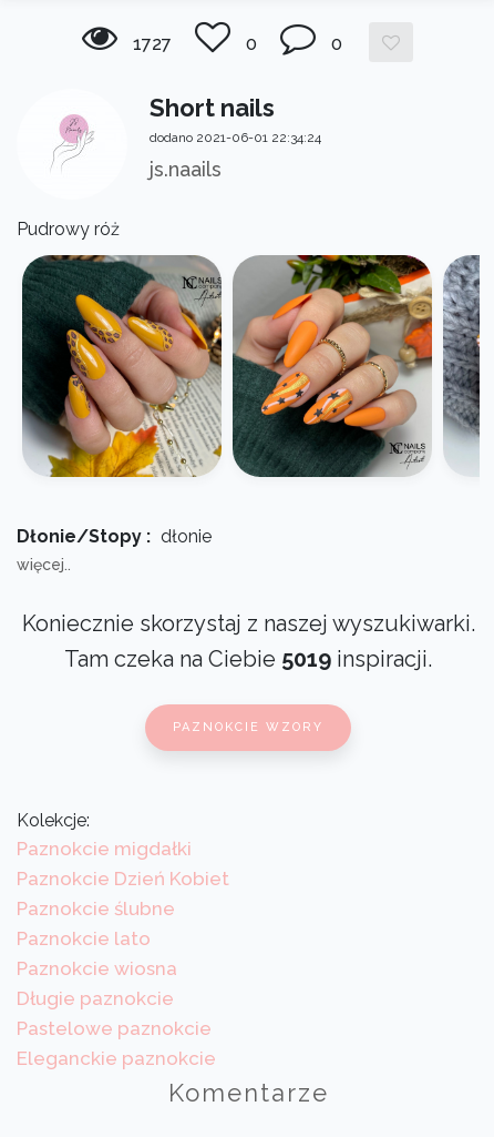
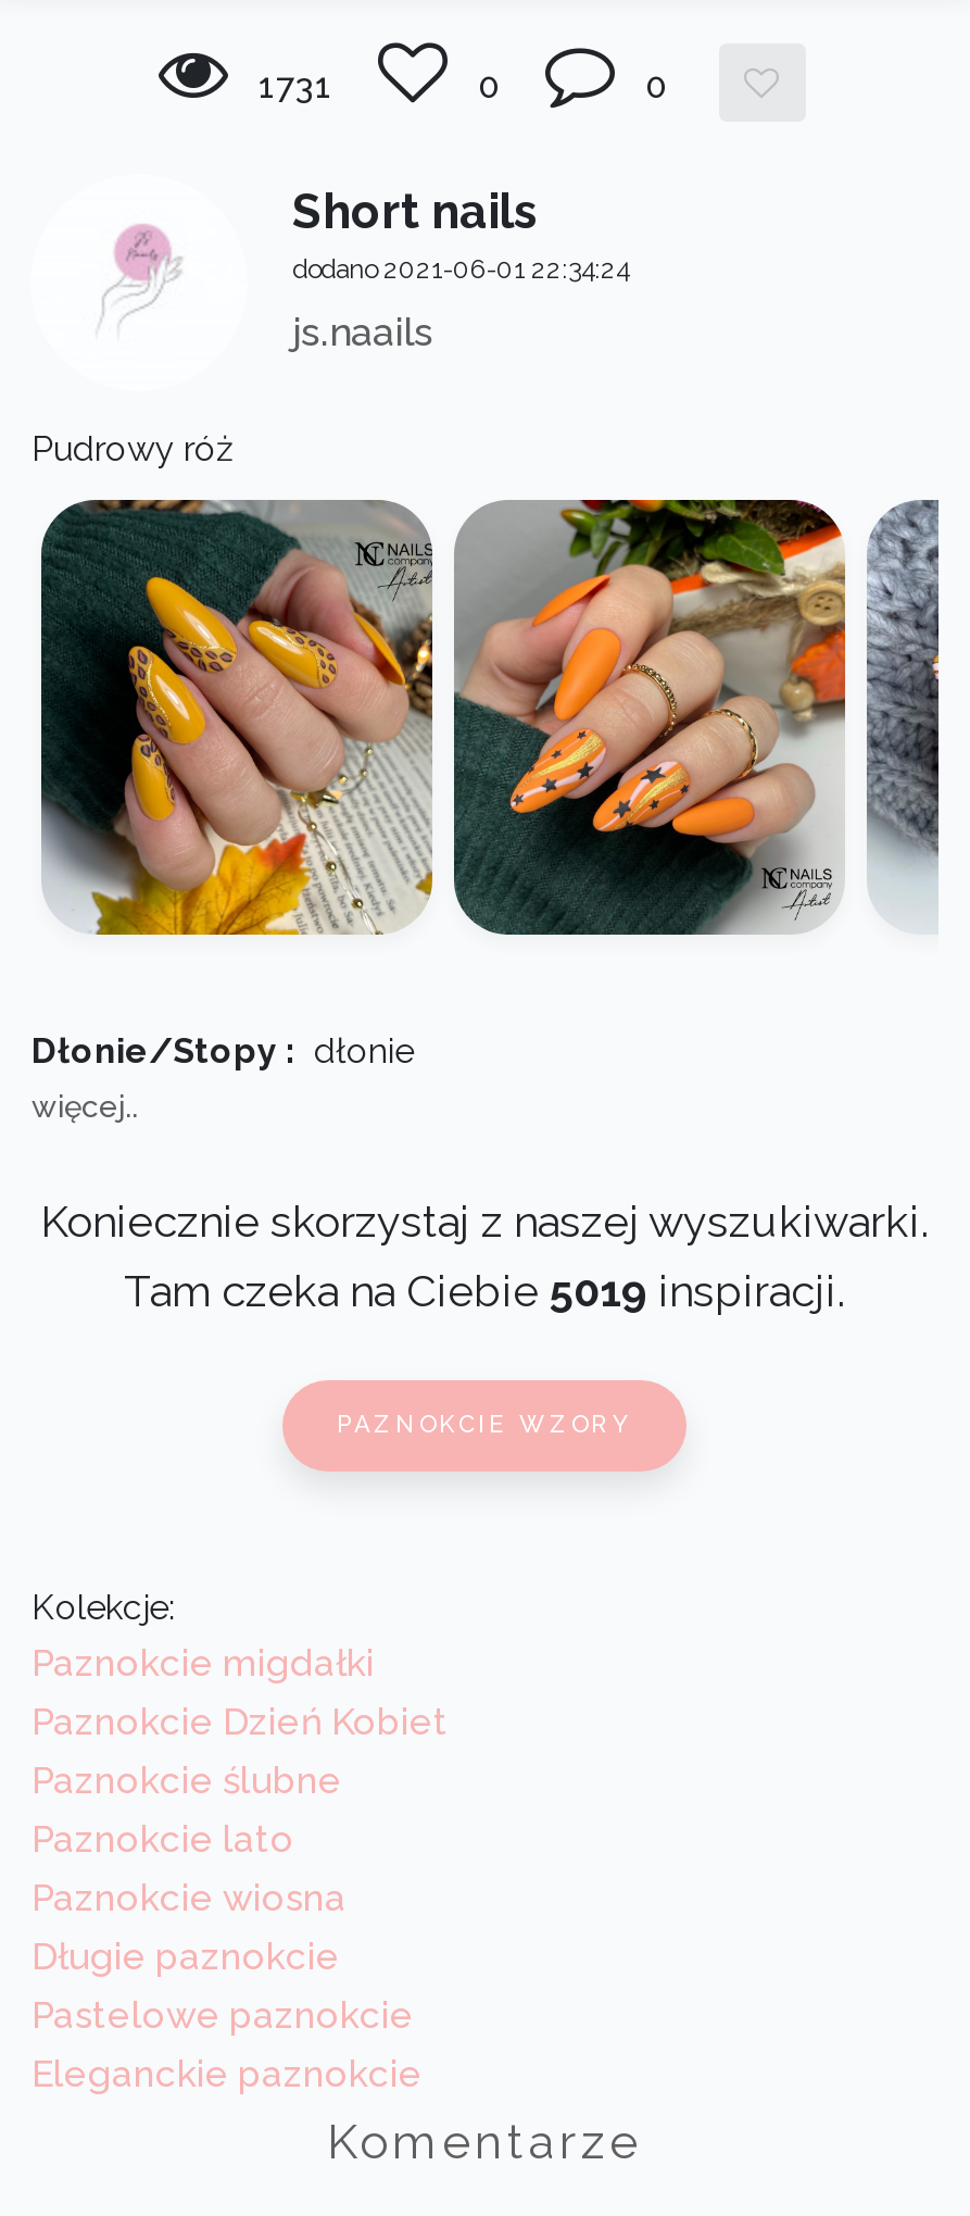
- 1727
+ 1731
